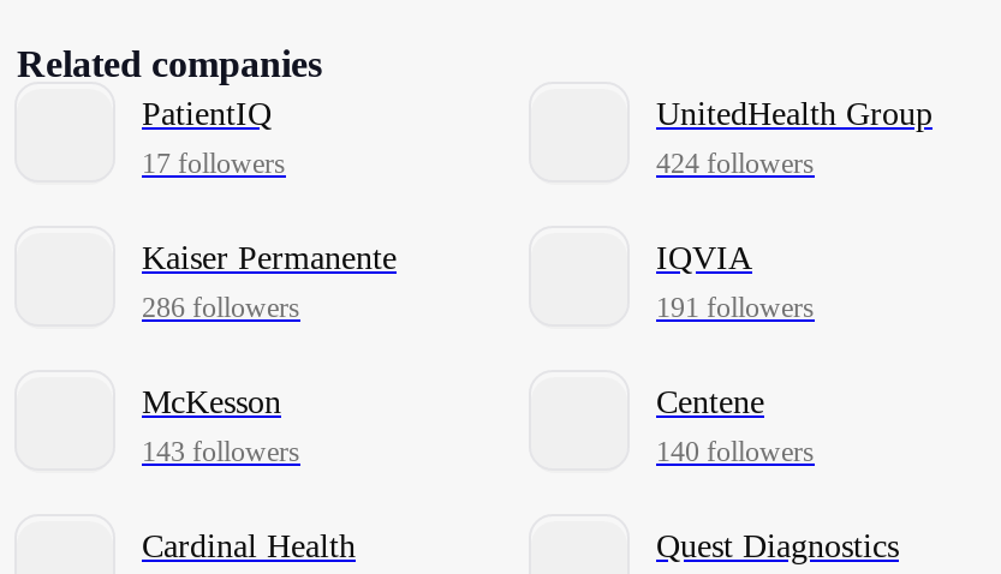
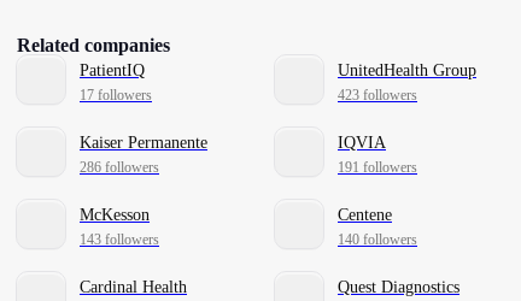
- 424 followers
+ 423 followers
